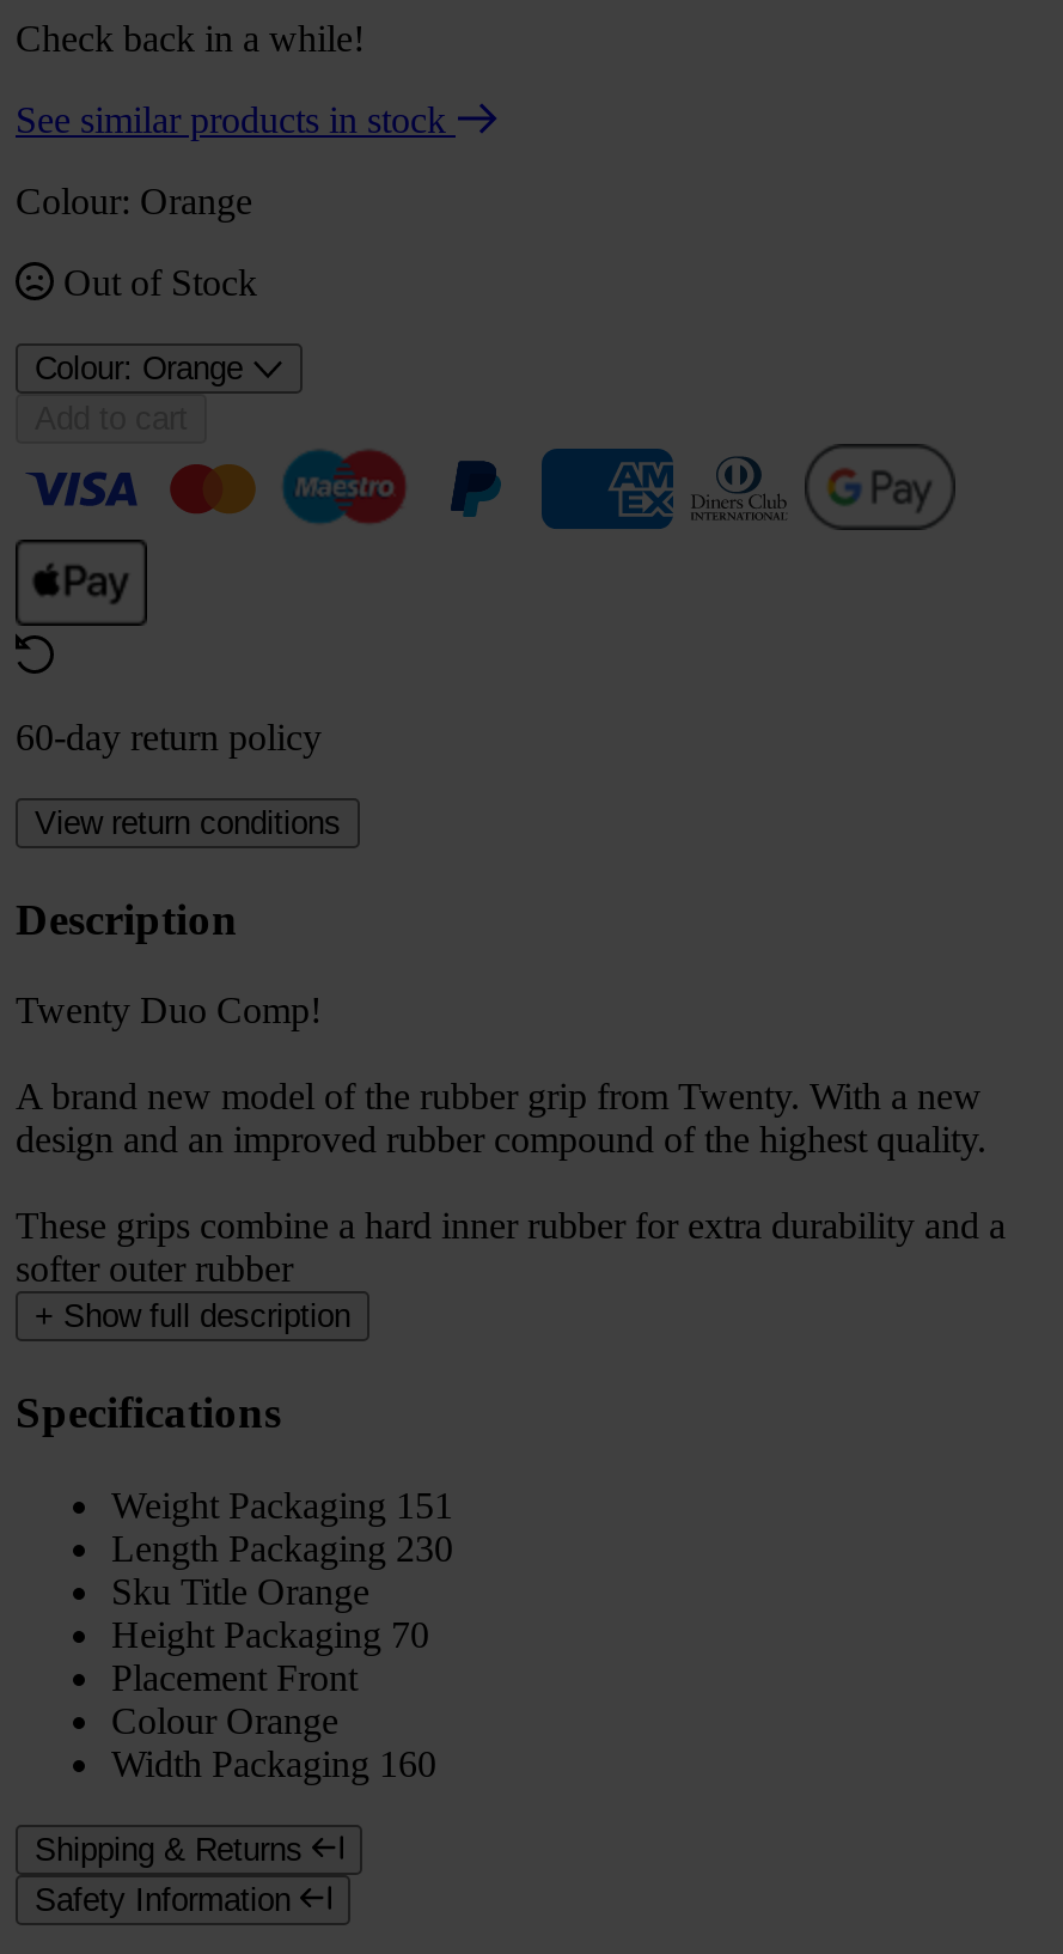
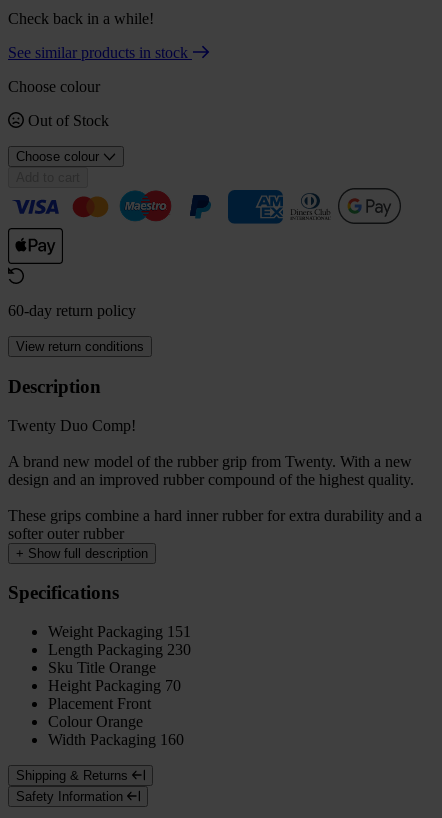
- Colour: Orange
+ Choose colour

- Colour: Orange
+ Choose colour
